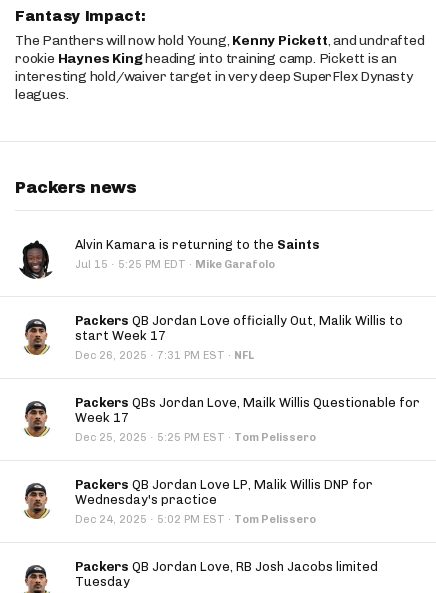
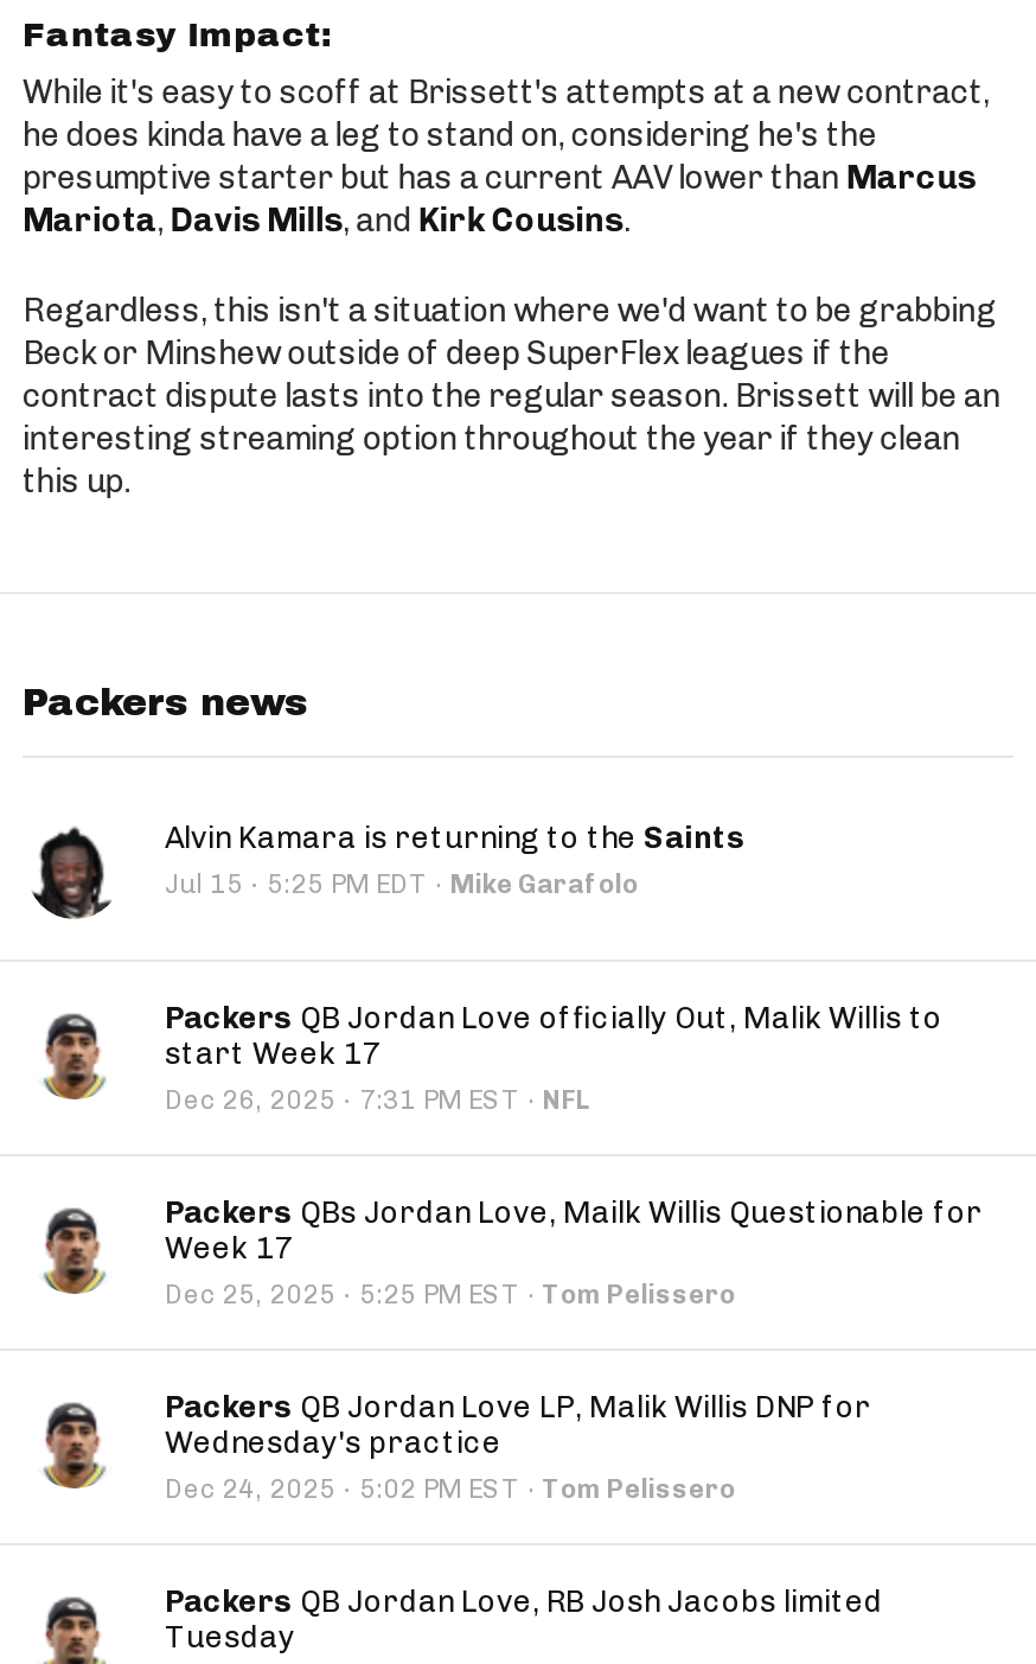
- The Panthers will now hold Young, Kenny Pickett, and undrafted
- rookie Haynes King heading into training camp. Pickett is an
- interesting hold/waiver target in very deep SuperFlex Dynasty
- leagues.
+ While it's easy to scoff at Brissett's attempts at a new contract,
+ he does kinda have a leg to stand on, considering he's the
+ presumptive starter but has a current AAV lower than Marcus
+ Mariota, Davis Mills, and Kirk Cousins.
+ Regardless, this isn't a situation where we'd want to be grabbing
+ Beck or Minshew outside of deep SuperFlex leagues if the
+ contract dispute lasts into the regular season. Brissett will be an
+ interesting streaming option throughout the year if they clean
+ this up.
